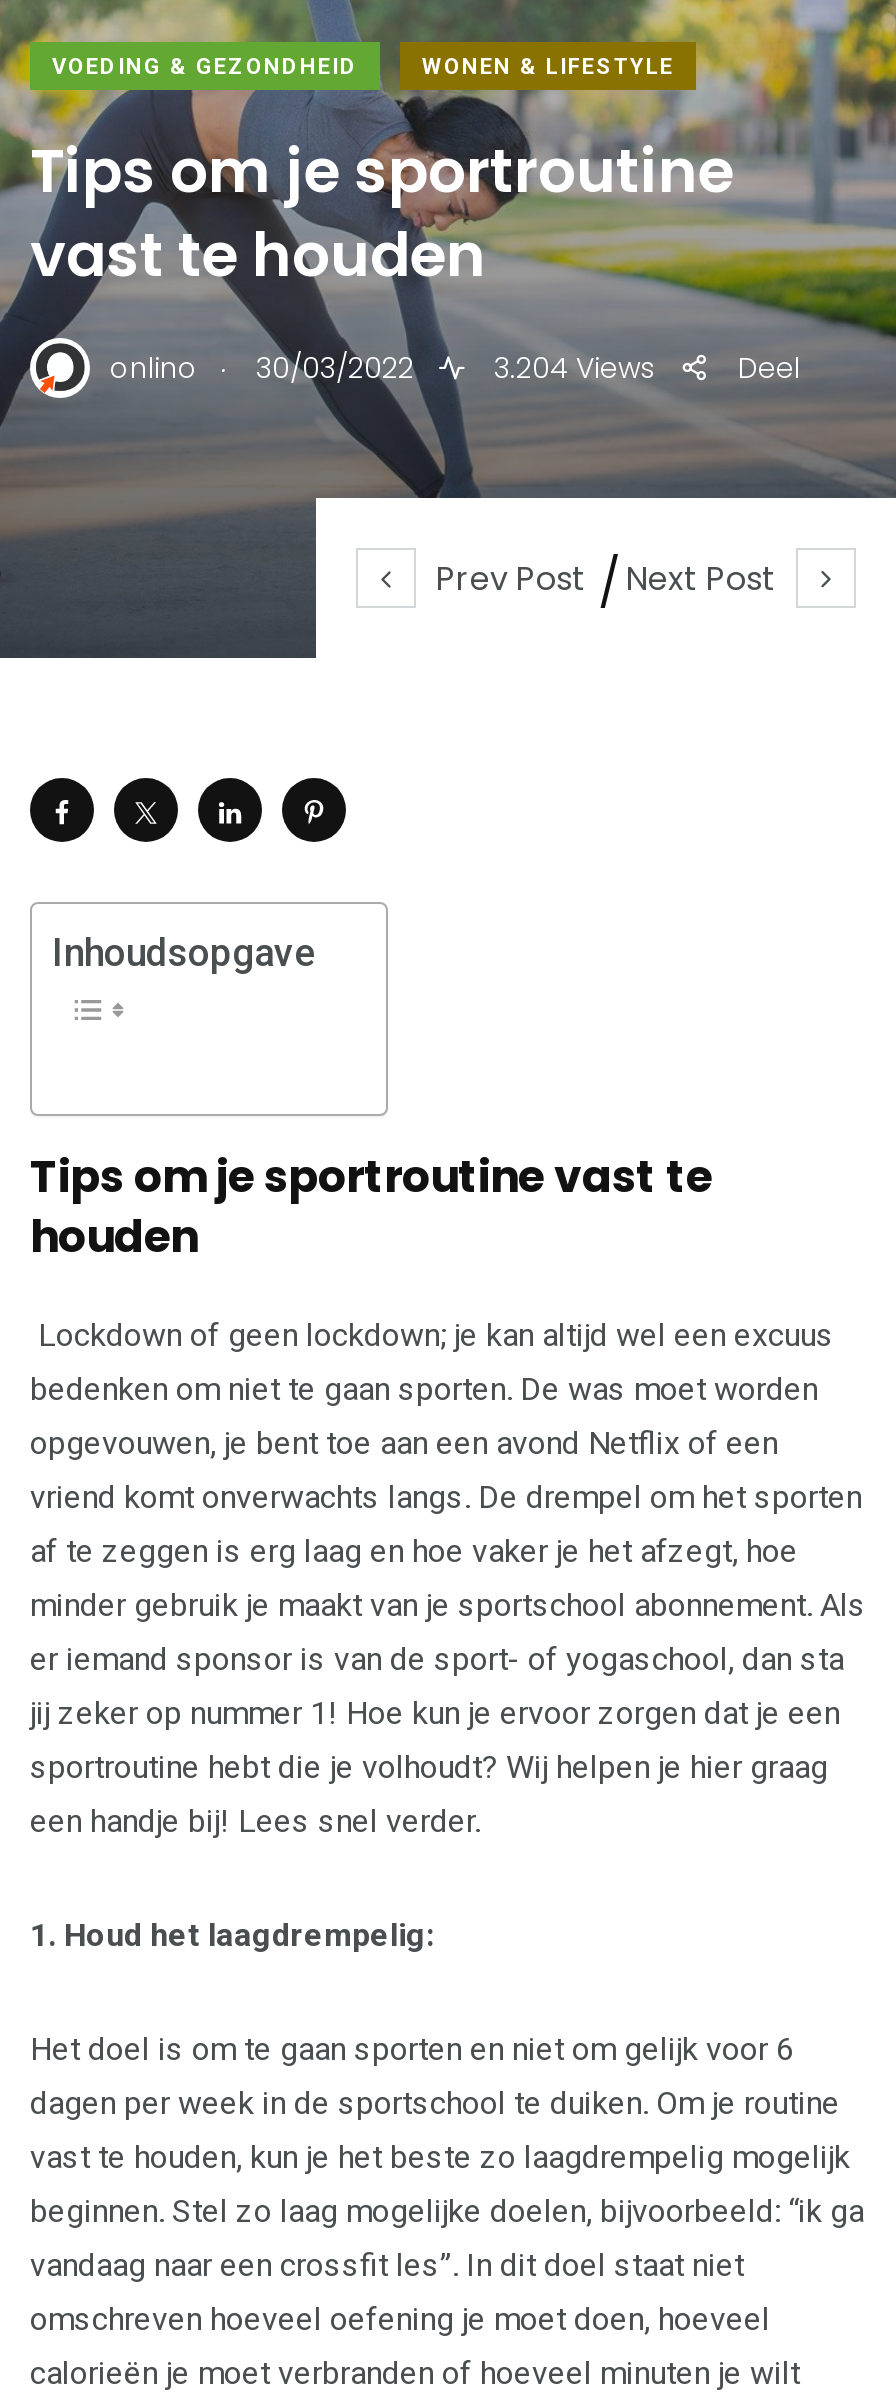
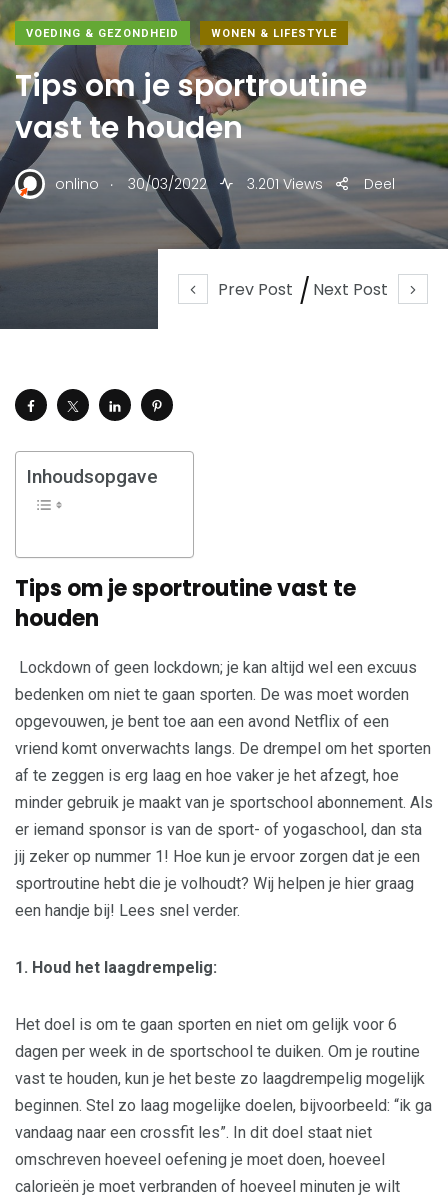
- onlino . 30/03/2022 3.204 Views
+ onlino . 30/03/2022 3.201 Views
